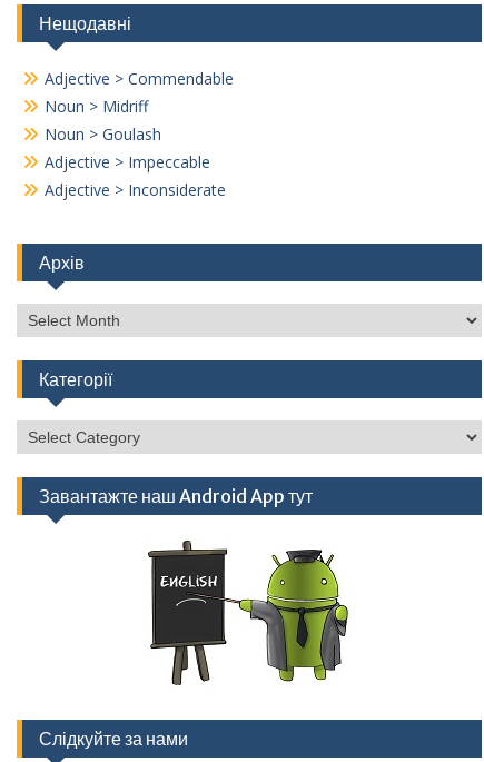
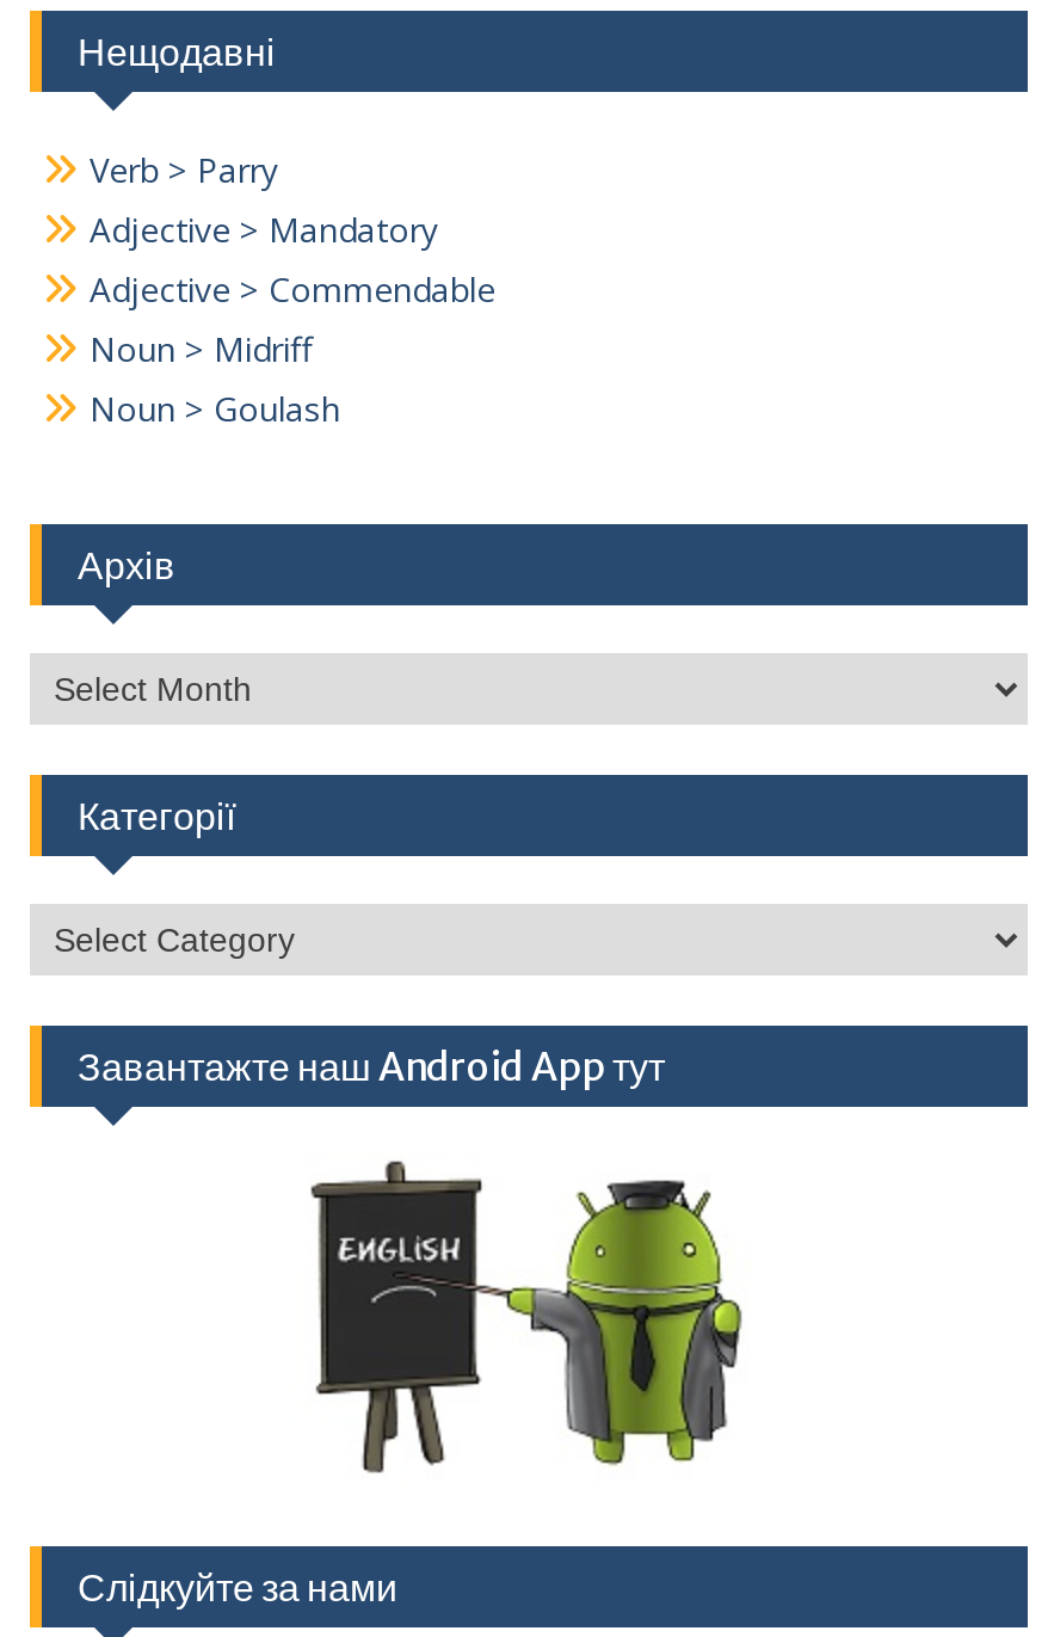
+ Verb > Parry
+ Adjective > Mandatory

moved down: Adjective > Commendable | Noun > Midriff | Noun > Goulash

- Adjective > Impeccable
- Adjective > Inconsiderate
